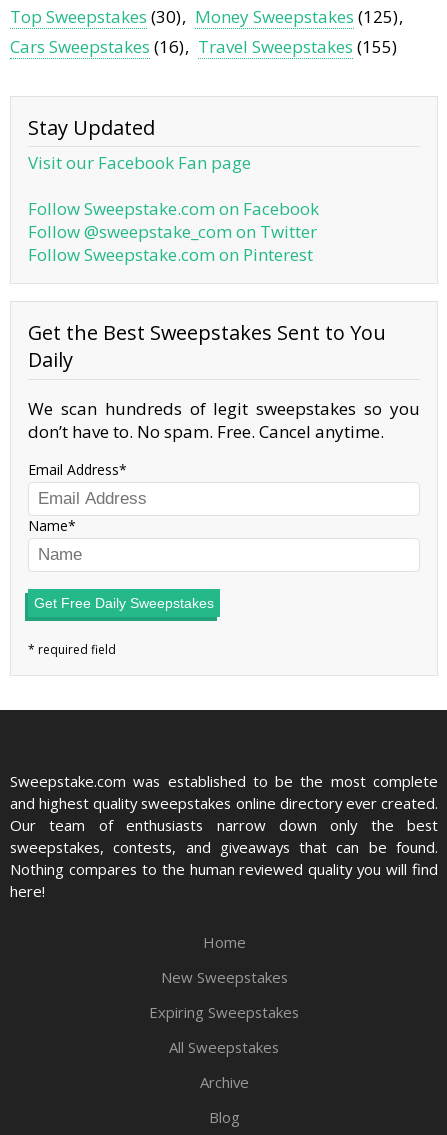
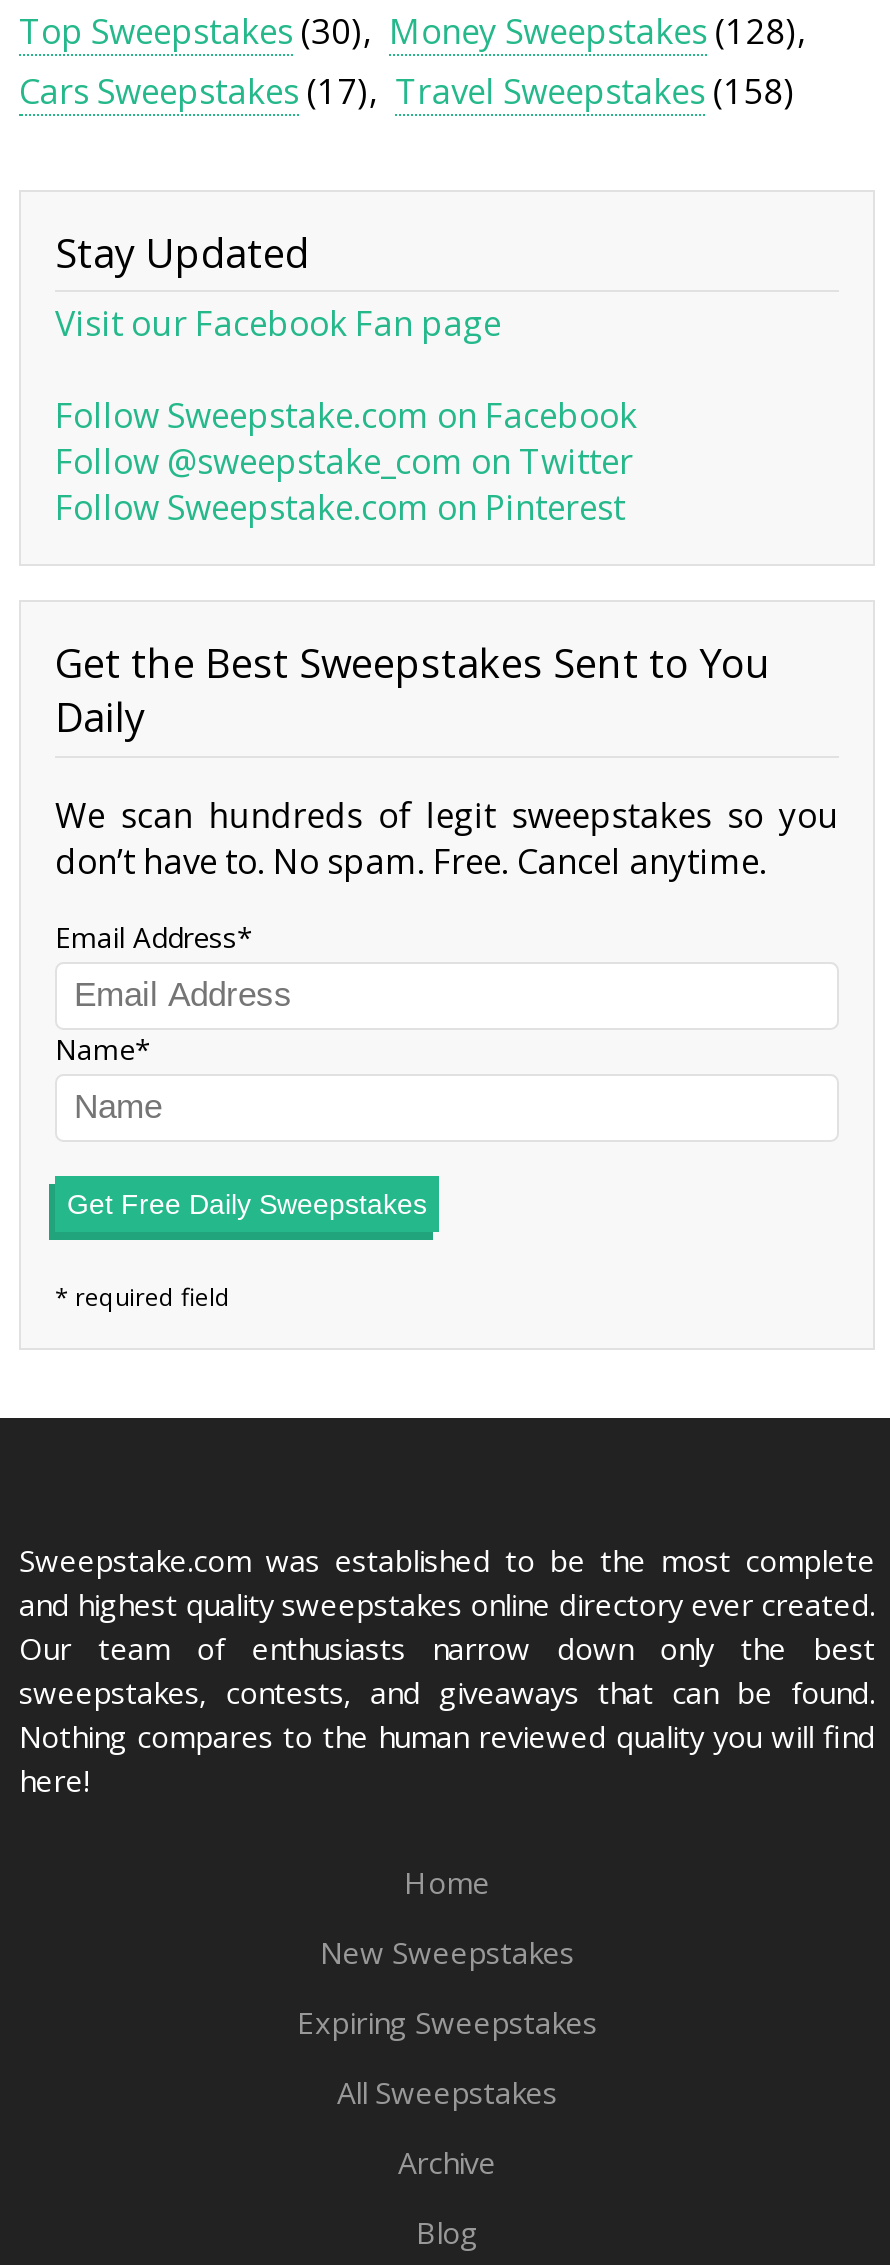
- Money Sweepstakes (125)
+ Money Sweepstakes (128)

- Cars Sweepstakes (16)
+ Cars Sweepstakes (17)

- Travel Sweepstakes (155)
+ Travel Sweepstakes (158)
